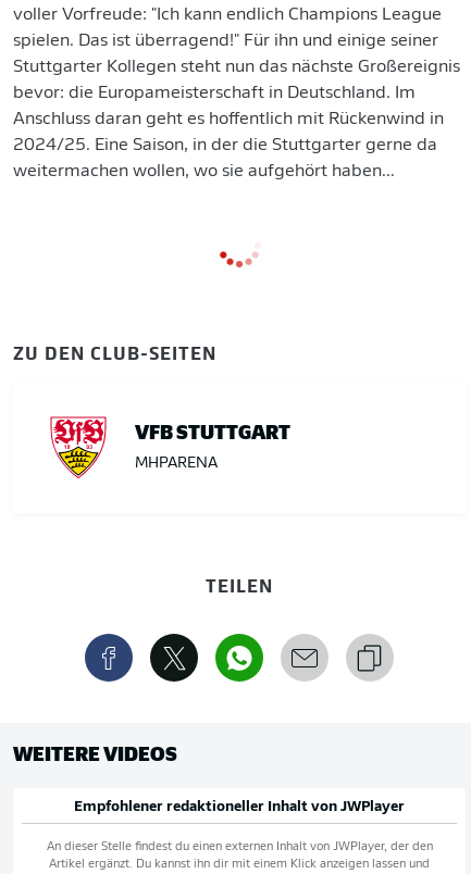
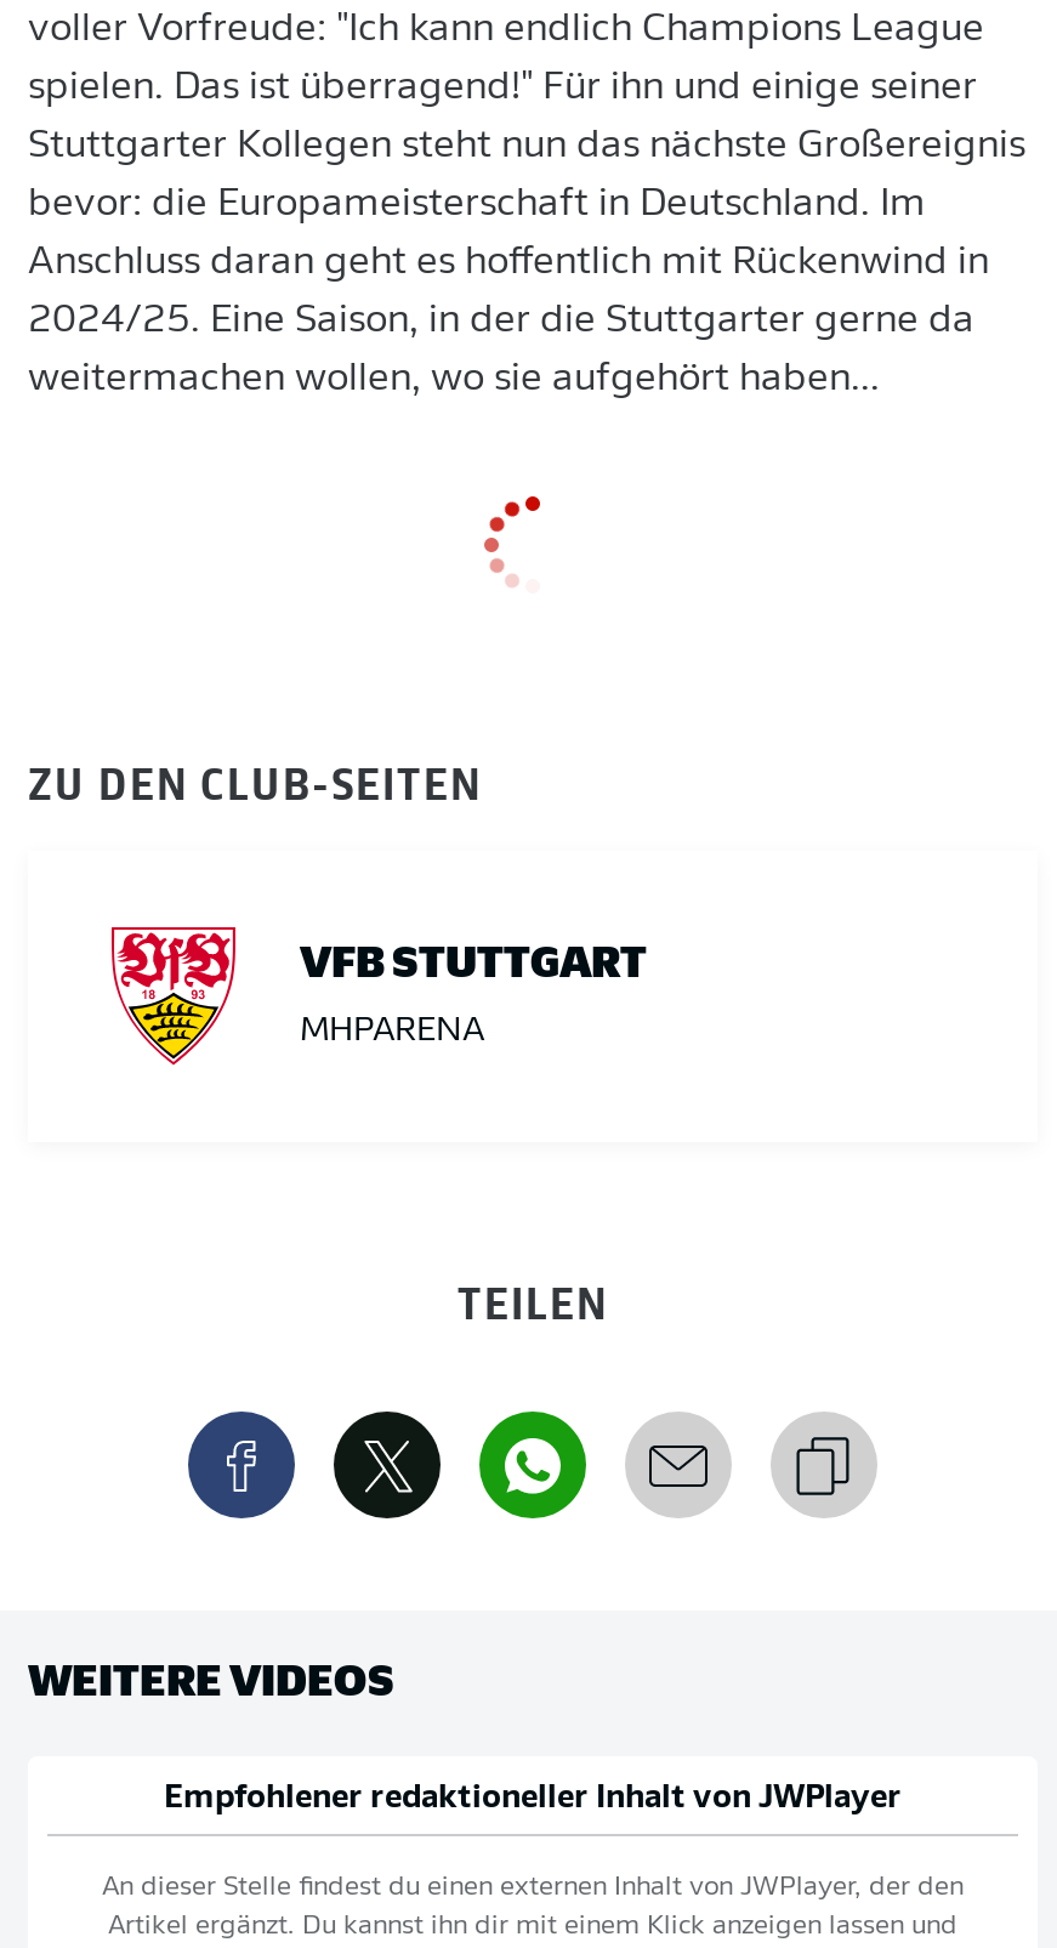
- [image]
+ [image]
